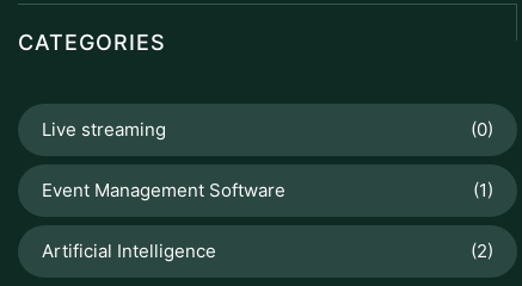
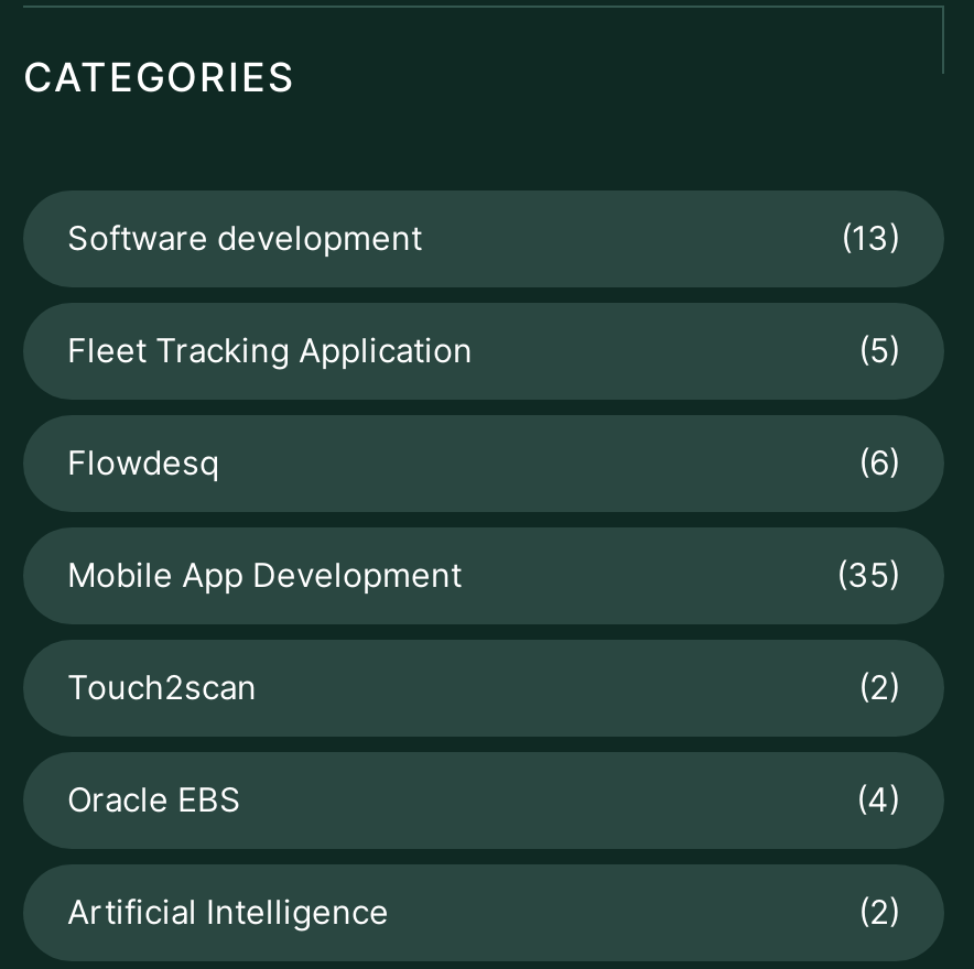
- Live streaming
- (0)
- Event Management Software
- (1)
+ Software development
+ (13)
+ Fleet Tracking Application
+ (5)
+ Flowdesq
+ (6)
+ Mobile App Development
+ (35)
+ Touch2scan
+ (2)
+ Oracle EBS
+ (4)
